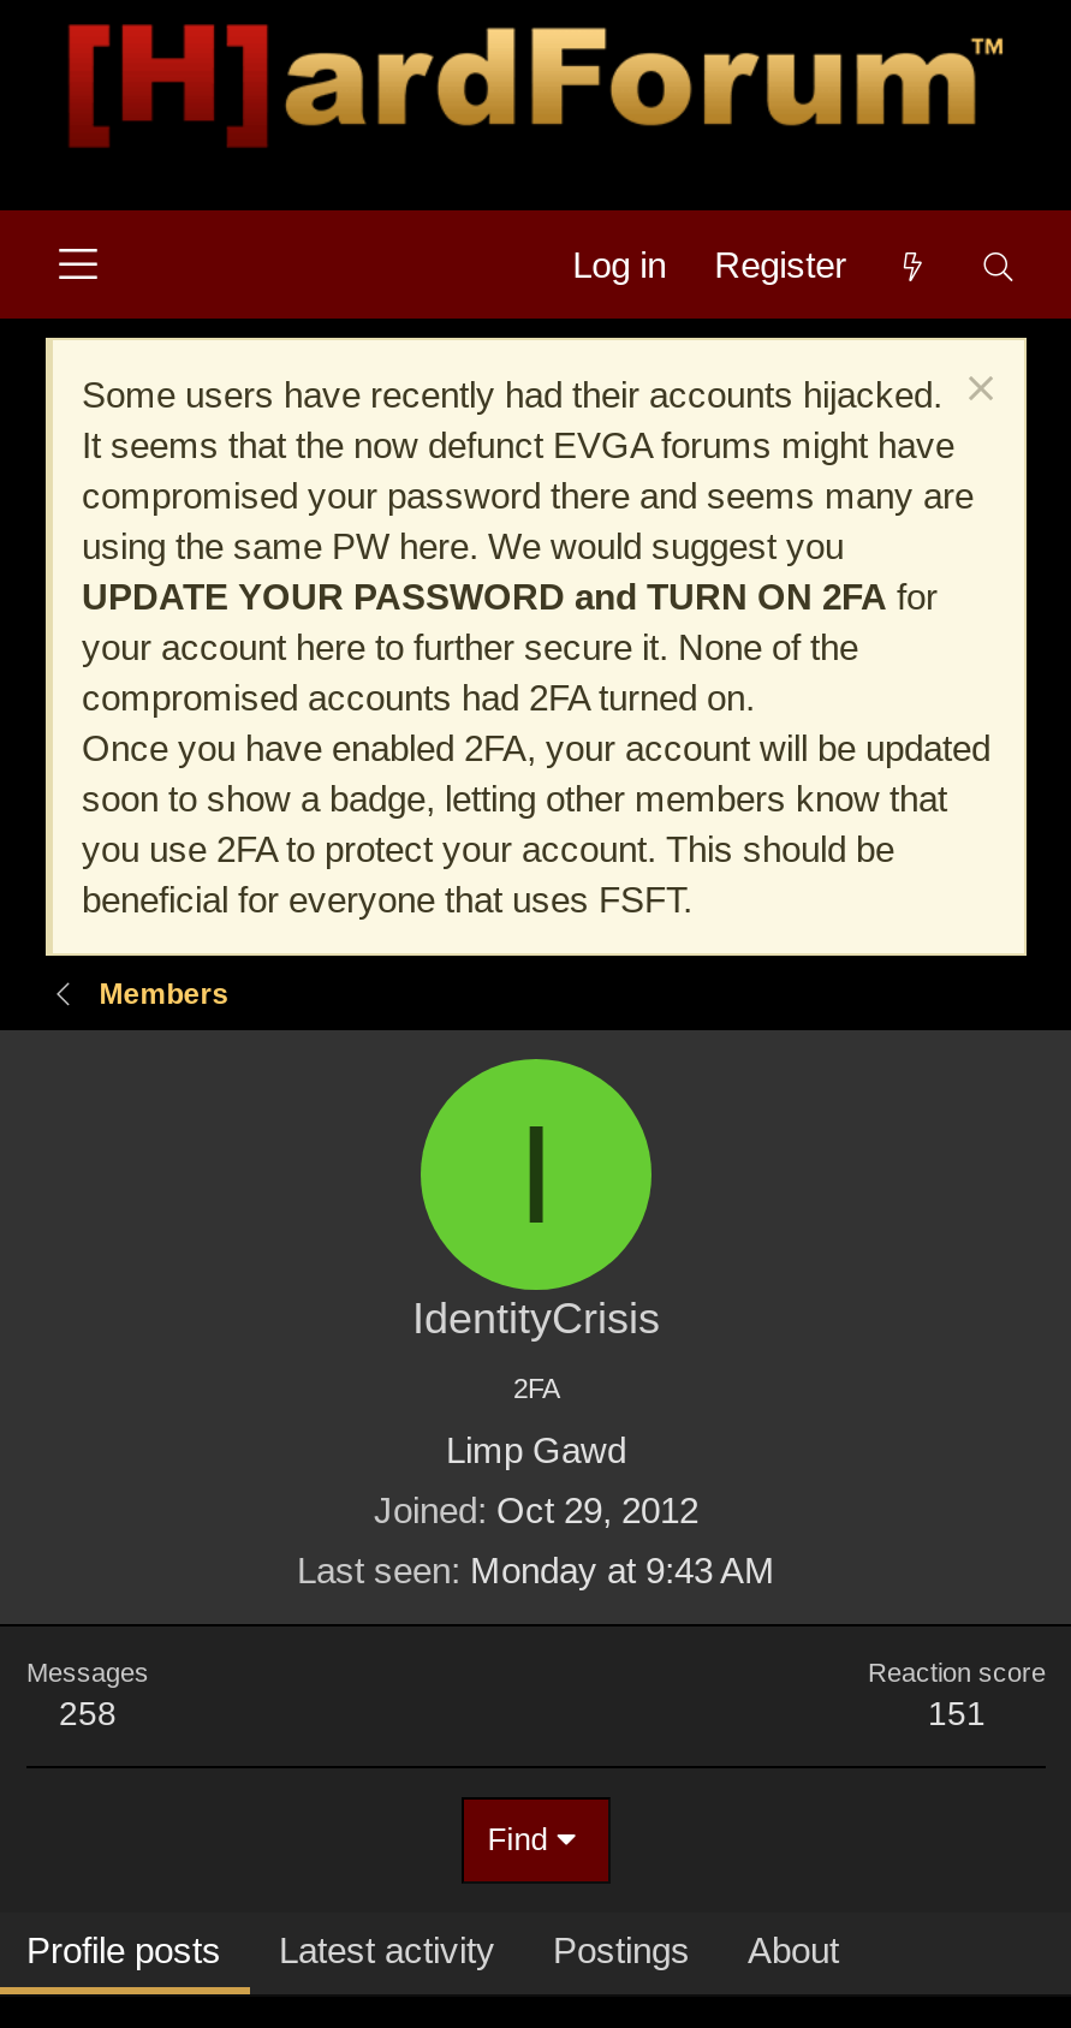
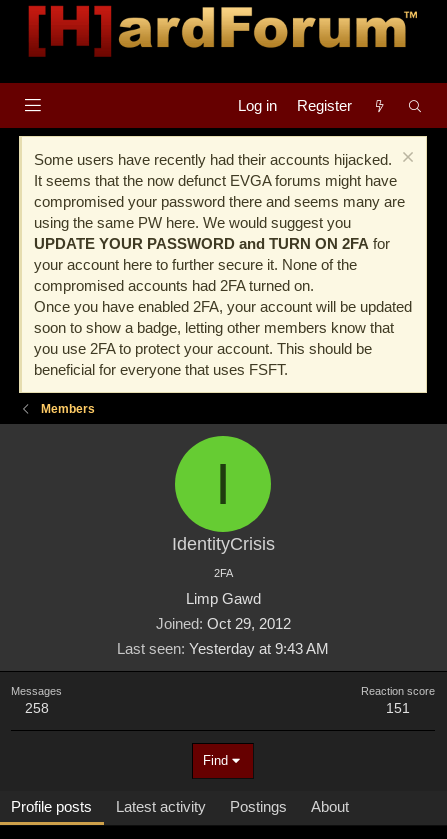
- Last seen Monday at 9:43 AM
+ Last seen Yesterday at 9:43 AM
